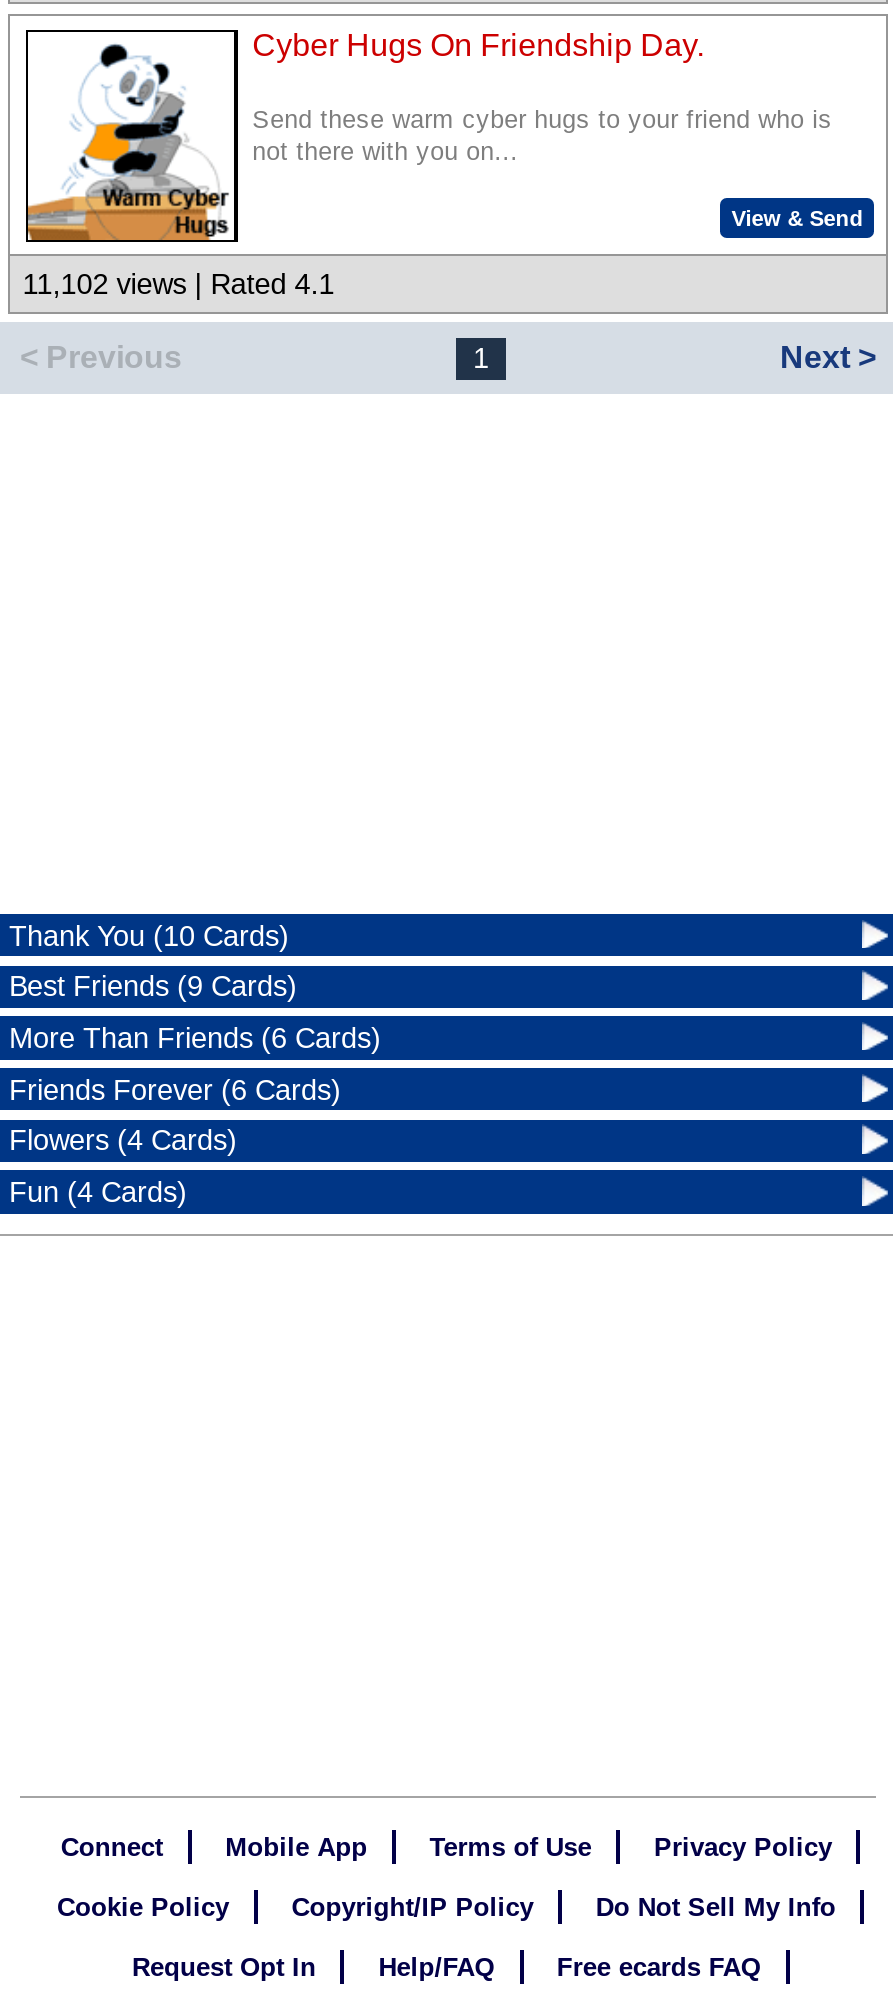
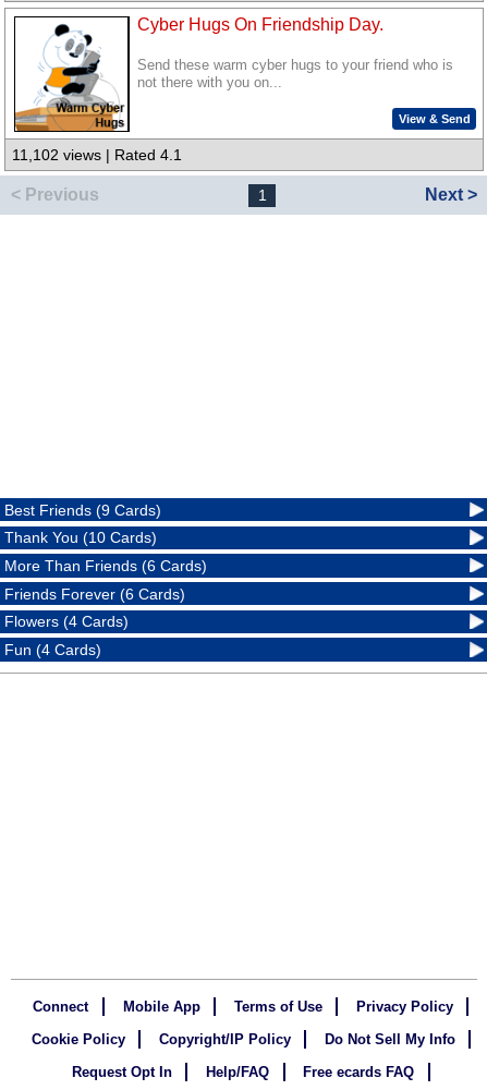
moved down: Thank You (10 Cards)

moved up: Best Friends (9 Cards)
